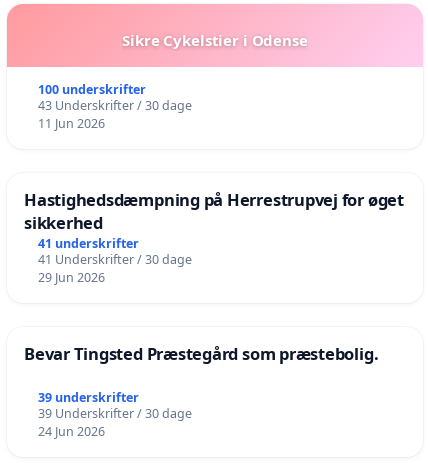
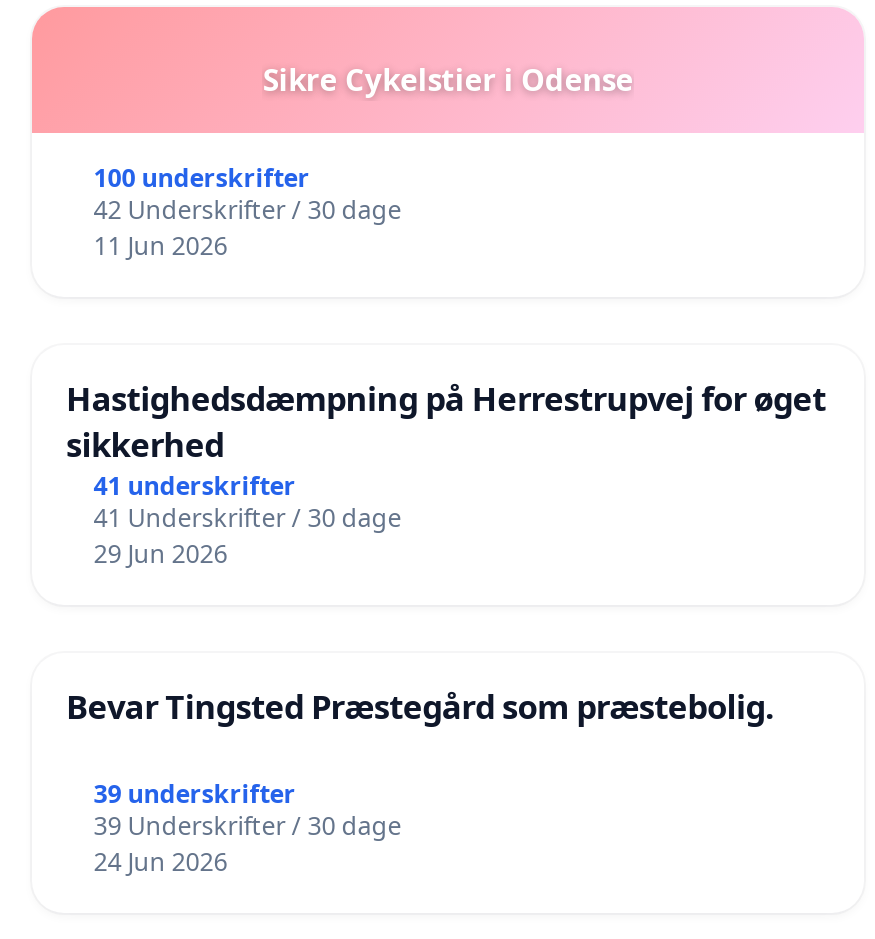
- 43 Underskrifter / 30 dage
+ 42 Underskrifter / 30 dage
